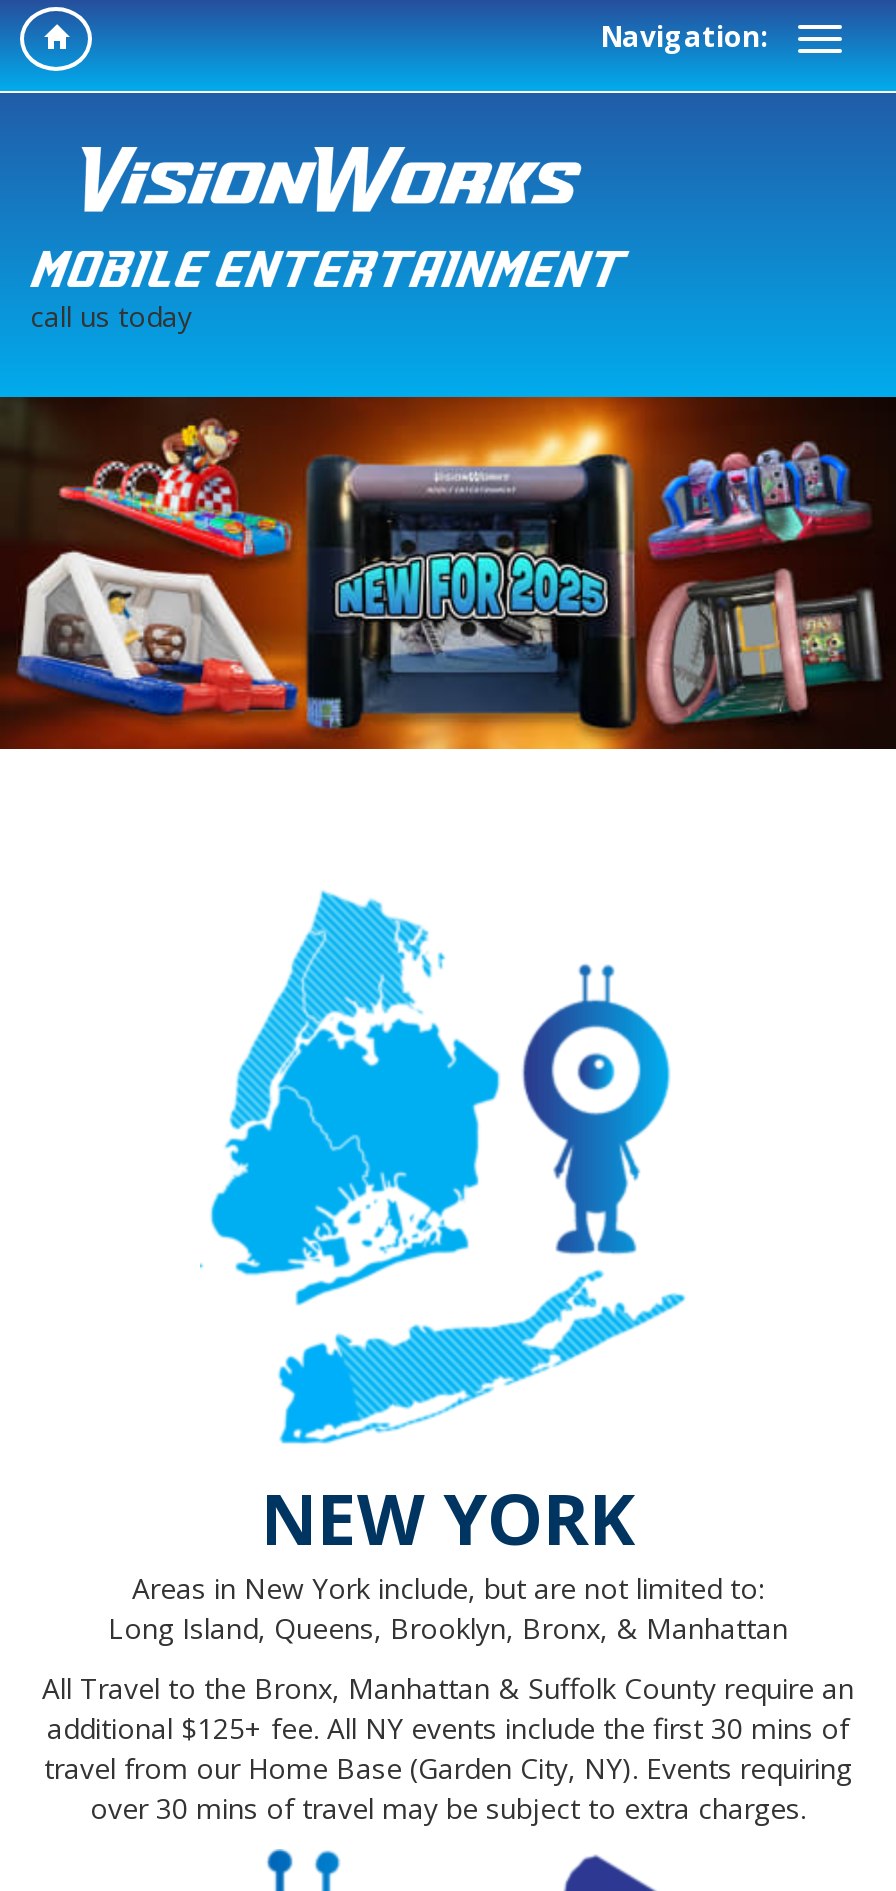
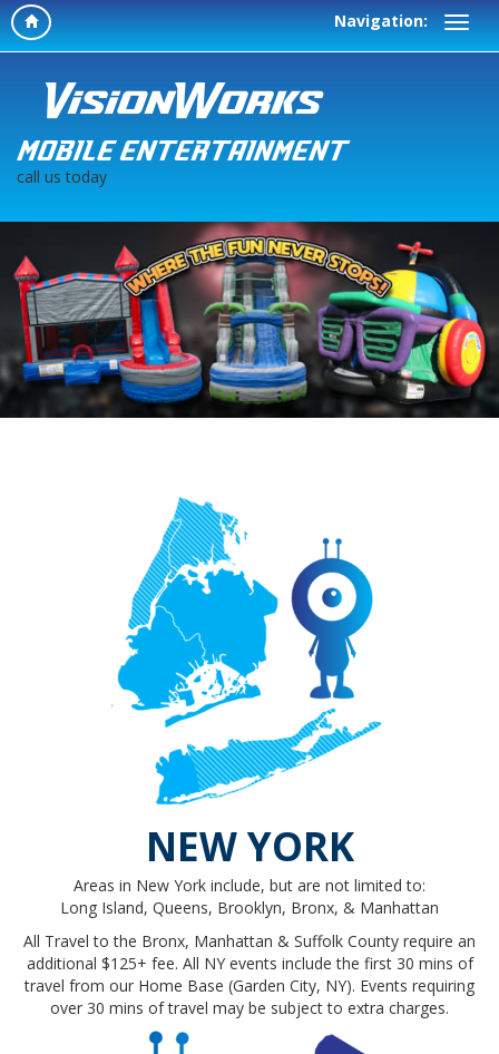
- [image]
+ [image]
